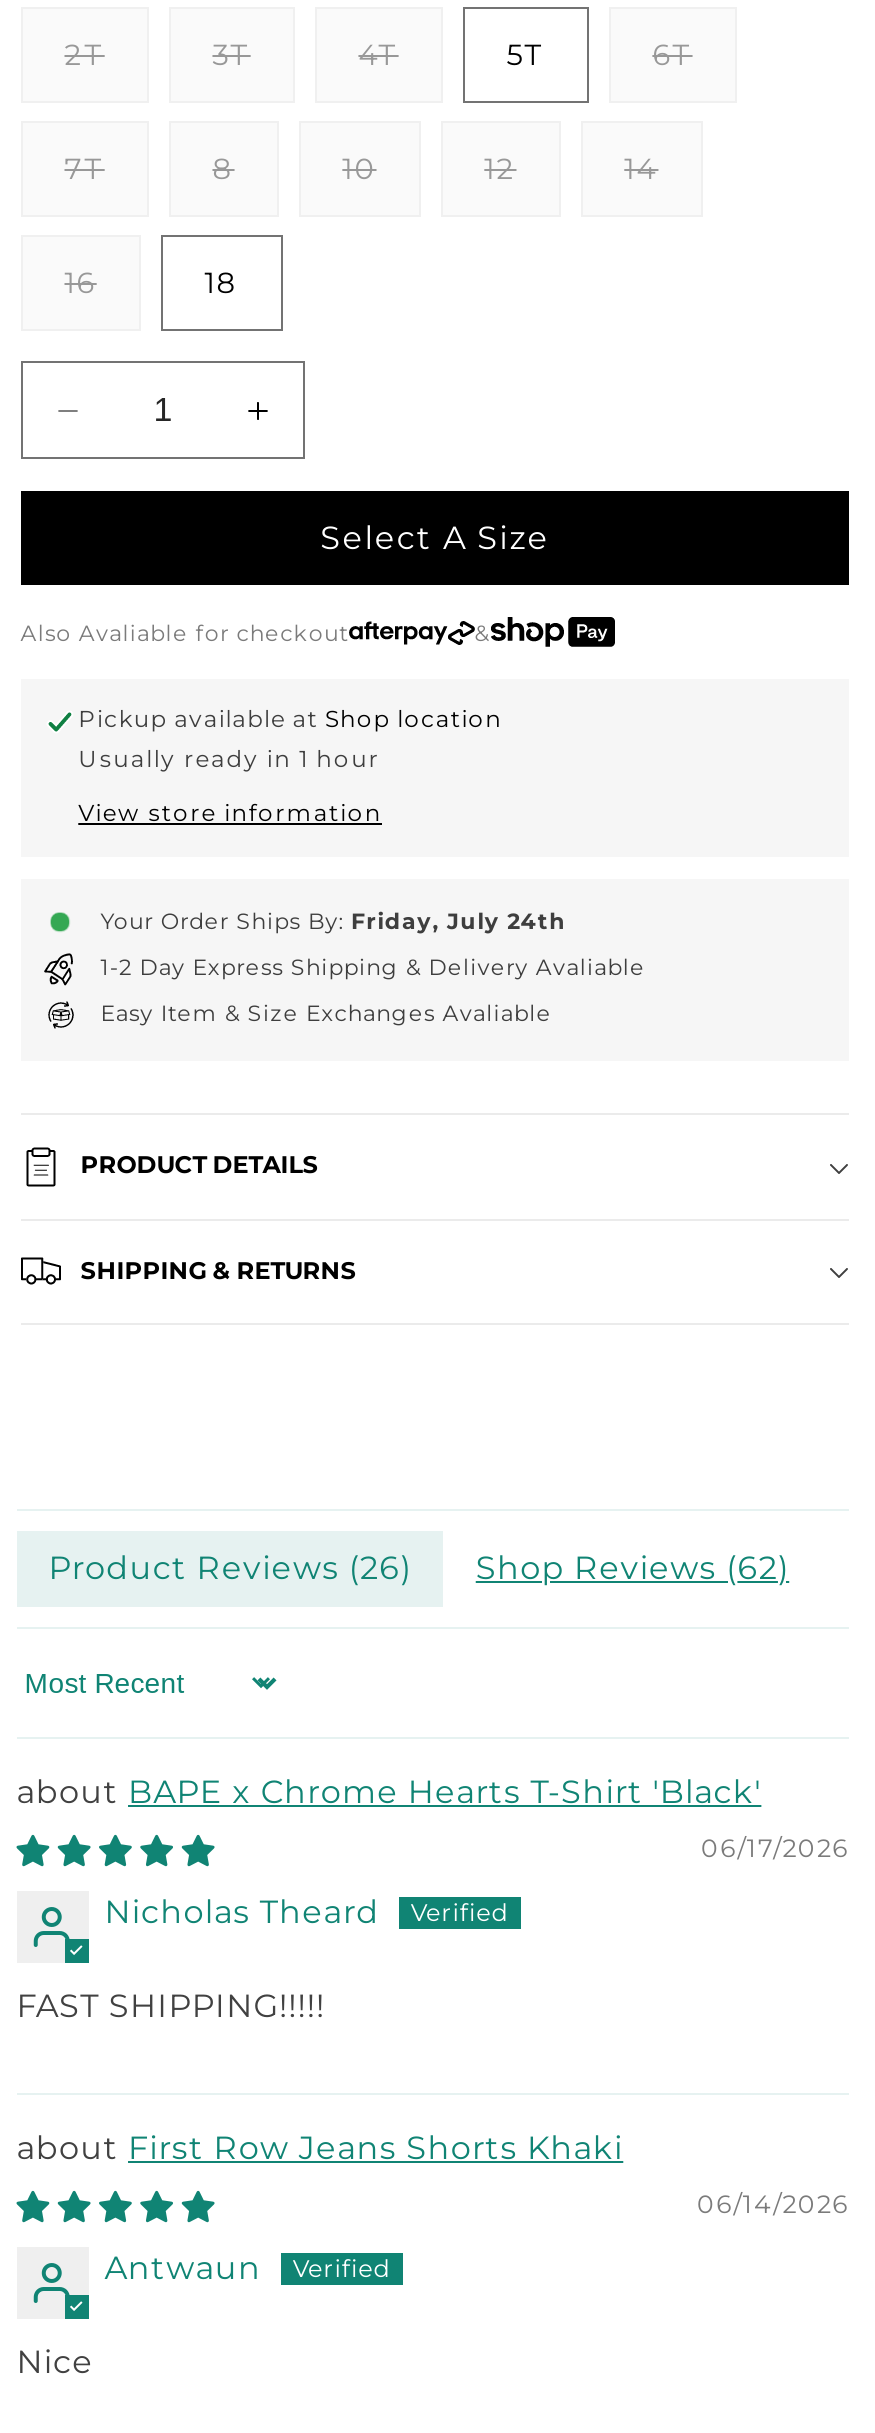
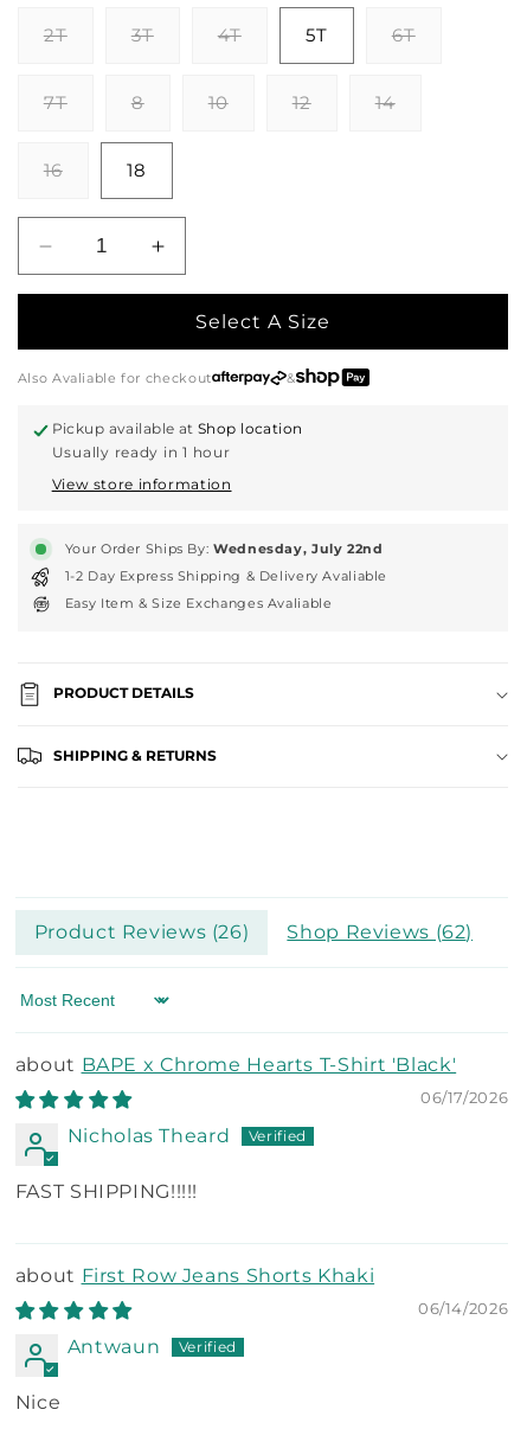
- Your Order Ships By: Friday, July 24th
+ Your Order Ships By: Wednesday, July 22nd
